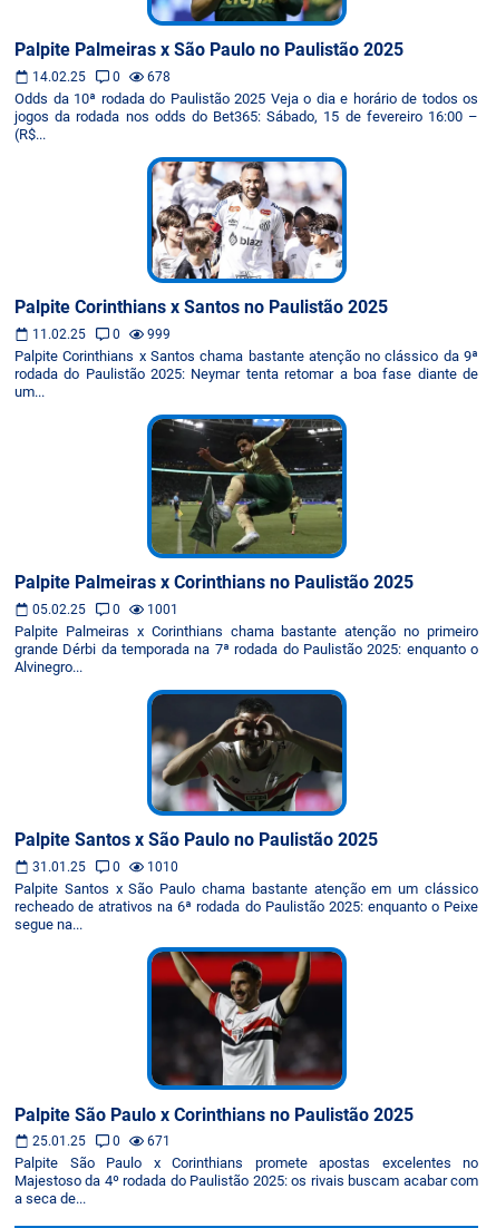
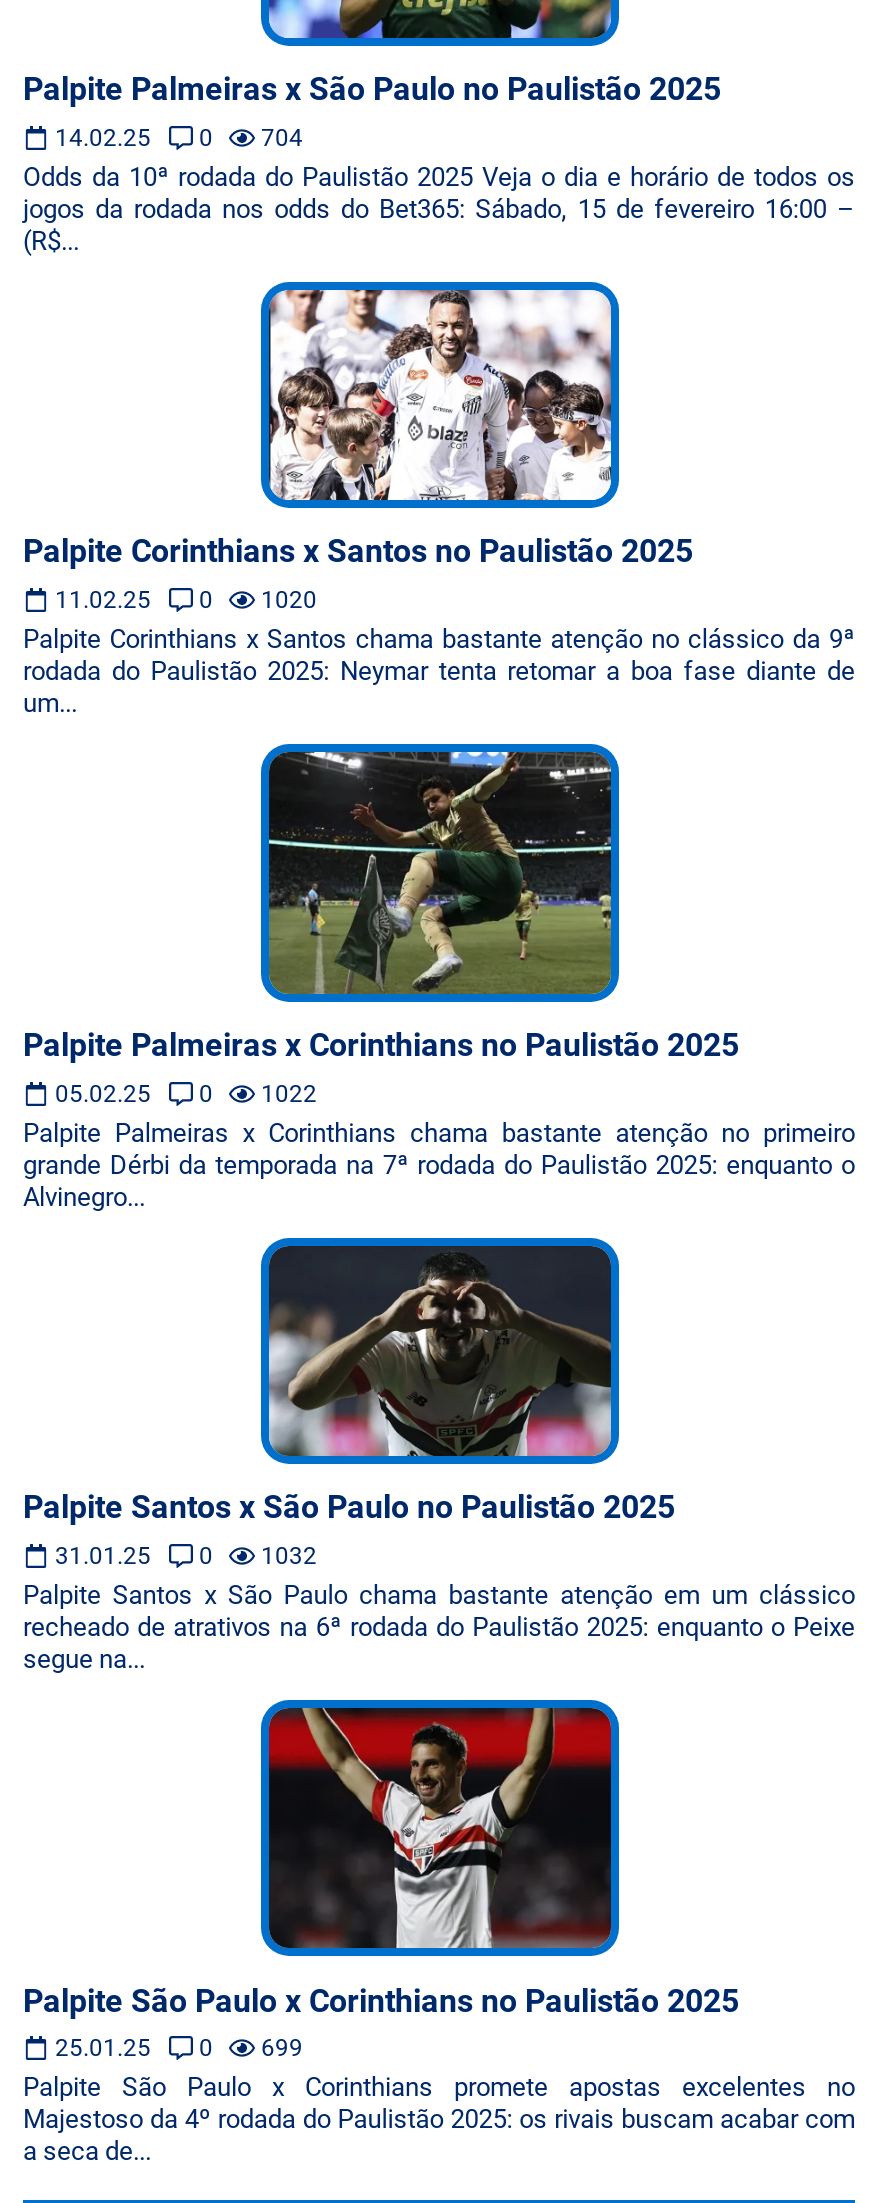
- 14.02.25 0 678
+ 14.02.25 0 704

- 11.02.25 0 999
+ 11.02.25 0 1020

- 05.02.25 0 1001
+ 05.02.25 0 1022

- 31.01.25 0 1010
+ 31.01.25 0 1032

- 25.01.25 0 671
+ 25.01.25 0 699
